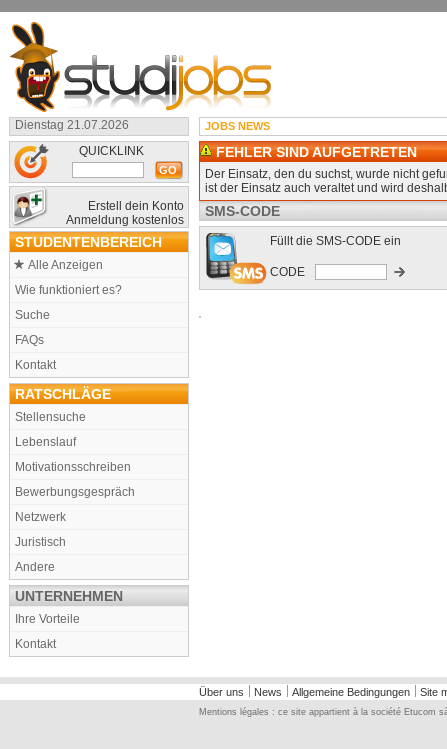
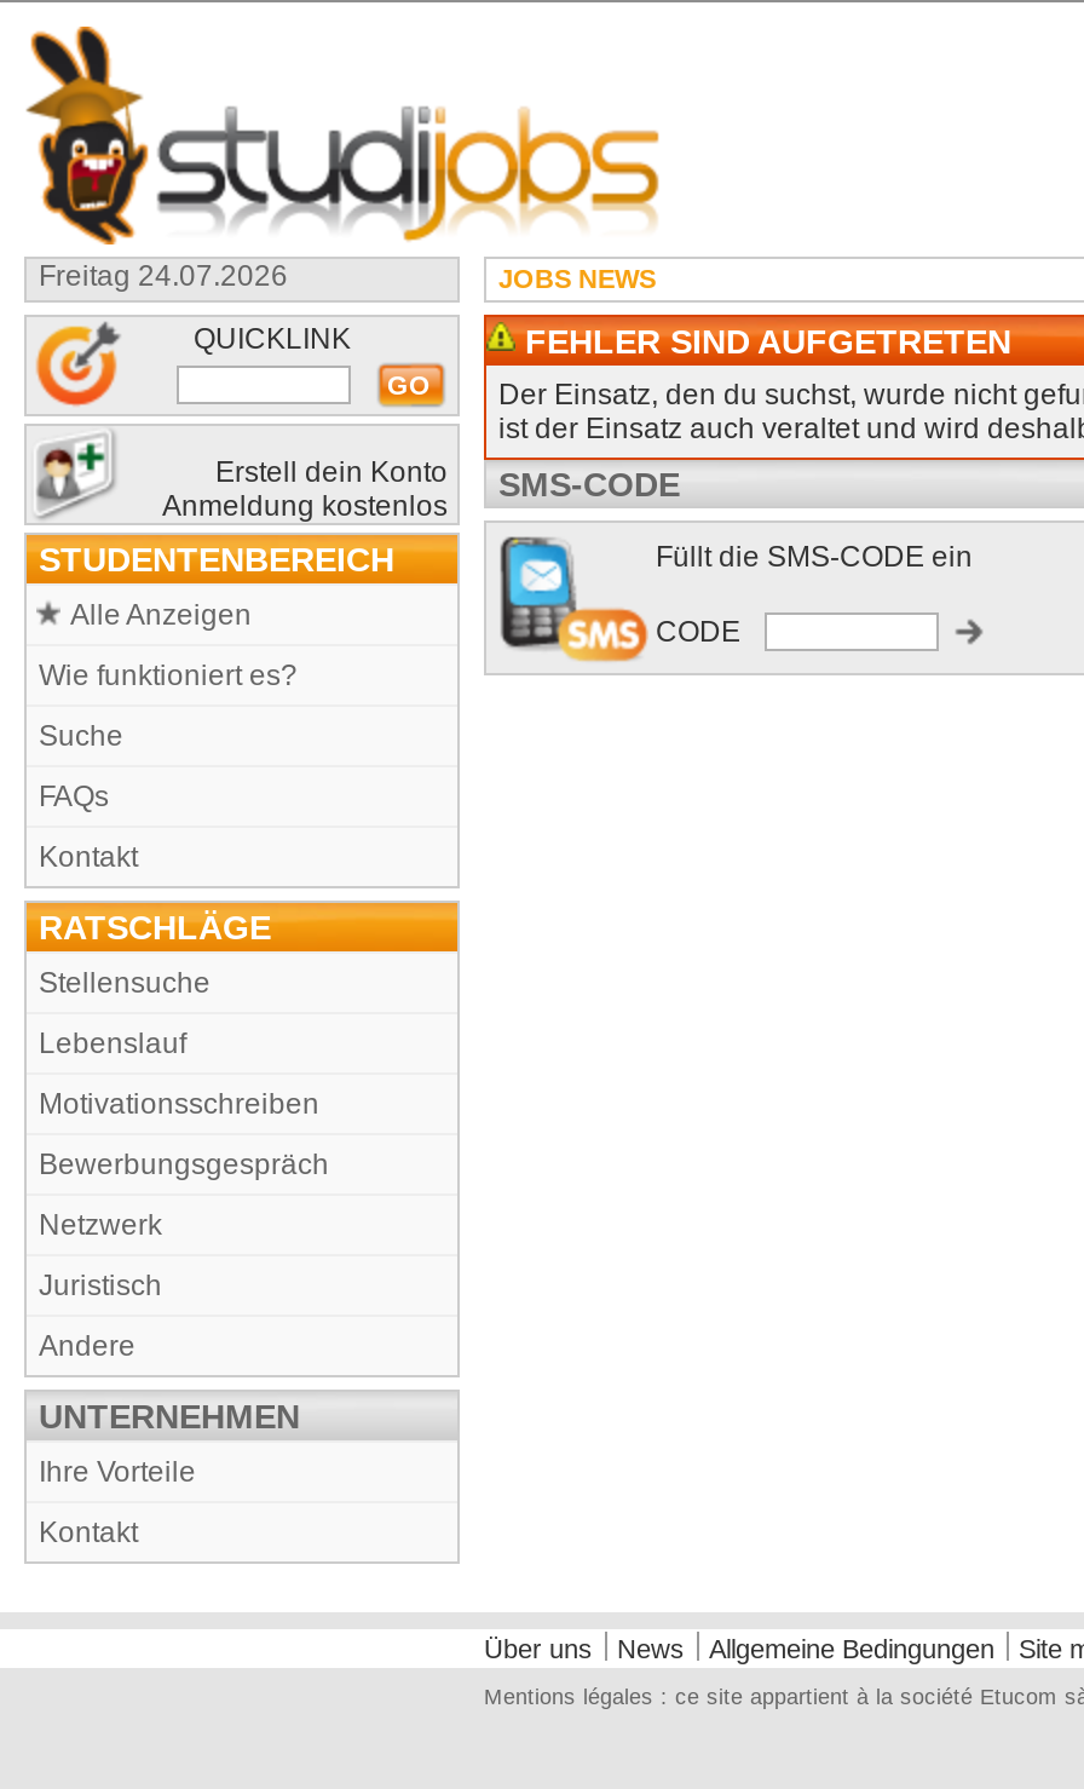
- Dienstag 21.07.2026
+ Freitag 24.07.2026
